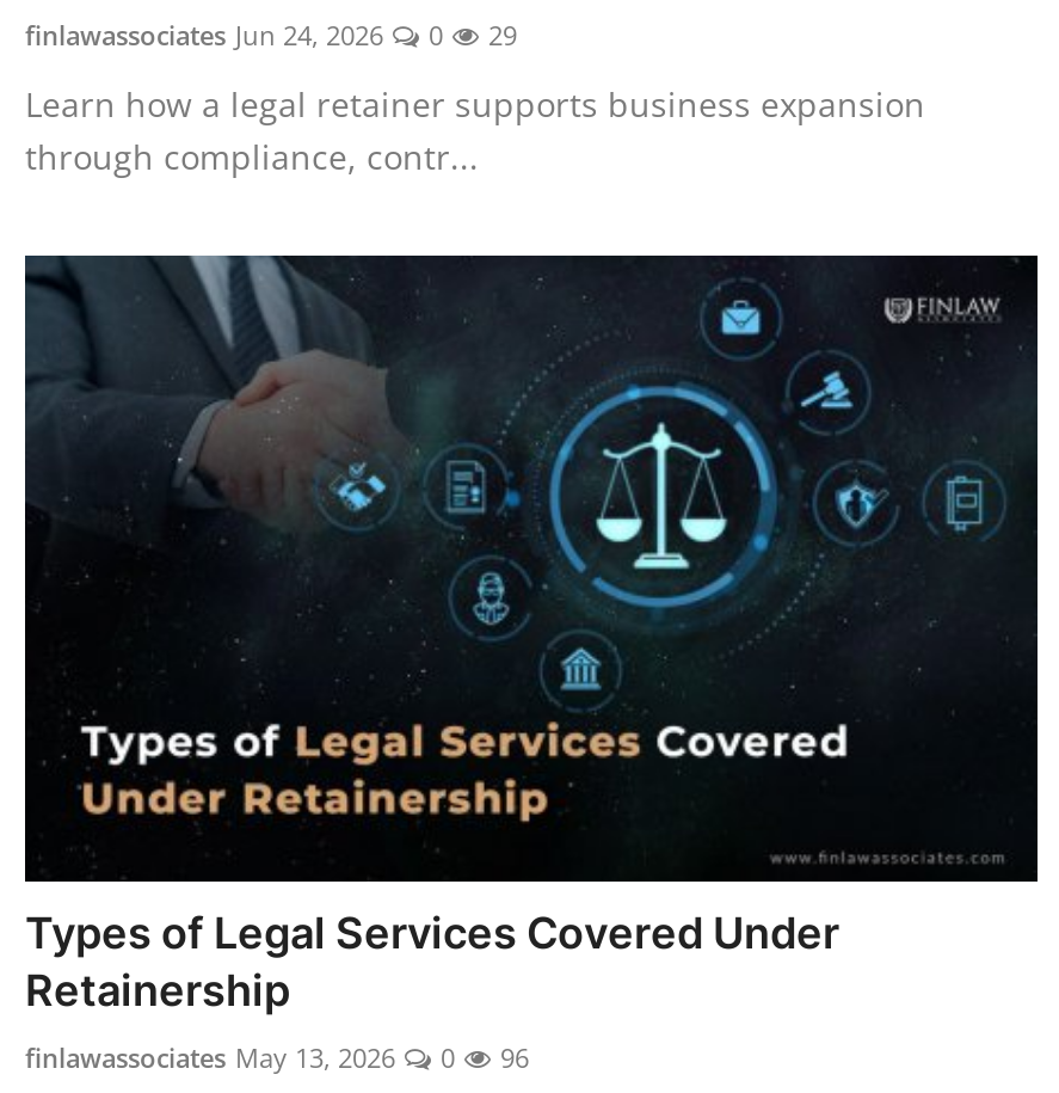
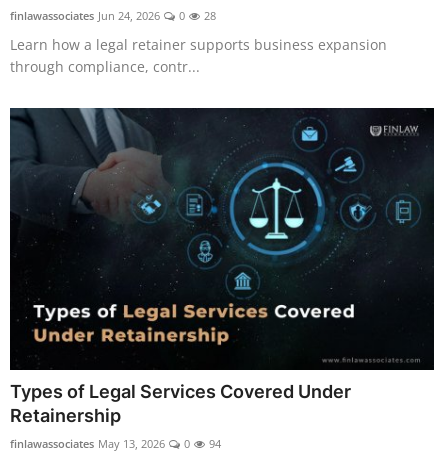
- finlawassociates Jun 24, 2026 0 29
+ finlawassociates Jun 24, 2026 0 28

- finlawassociates May 13, 2026 0 96
+ finlawassociates May 13, 2026 0 94
